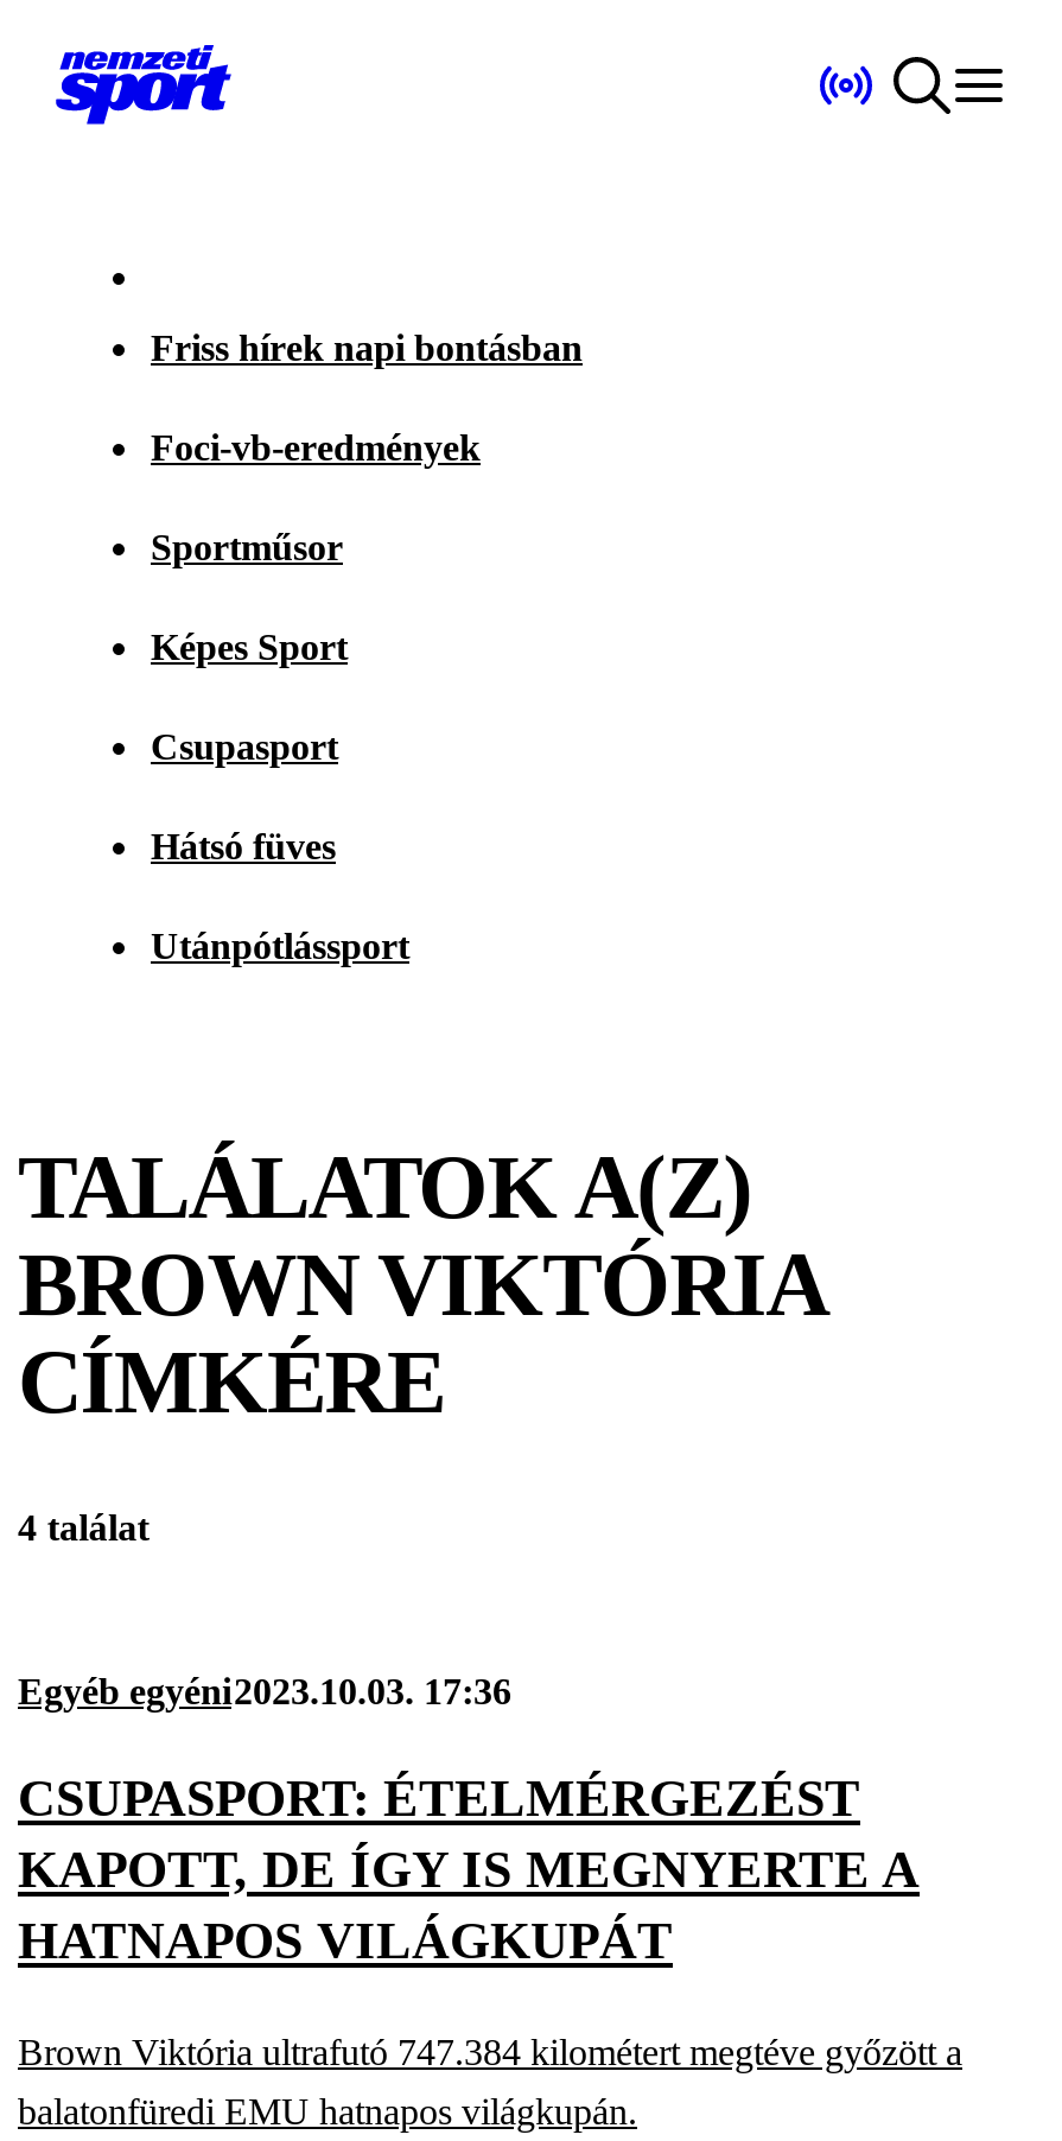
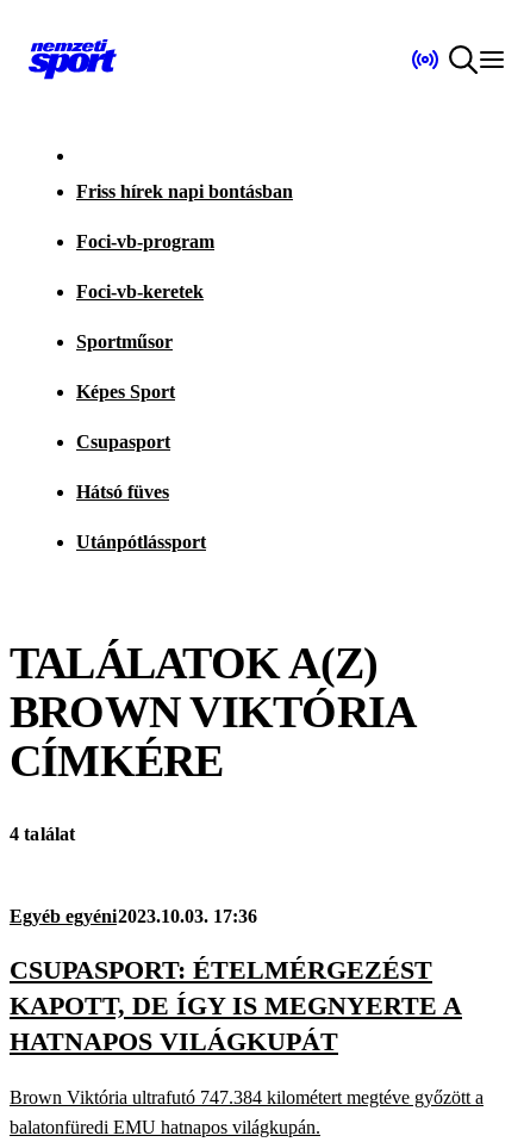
- Foci-vb-eredmények
+ Foci-vb-program
+ Foci-vb-keretek
